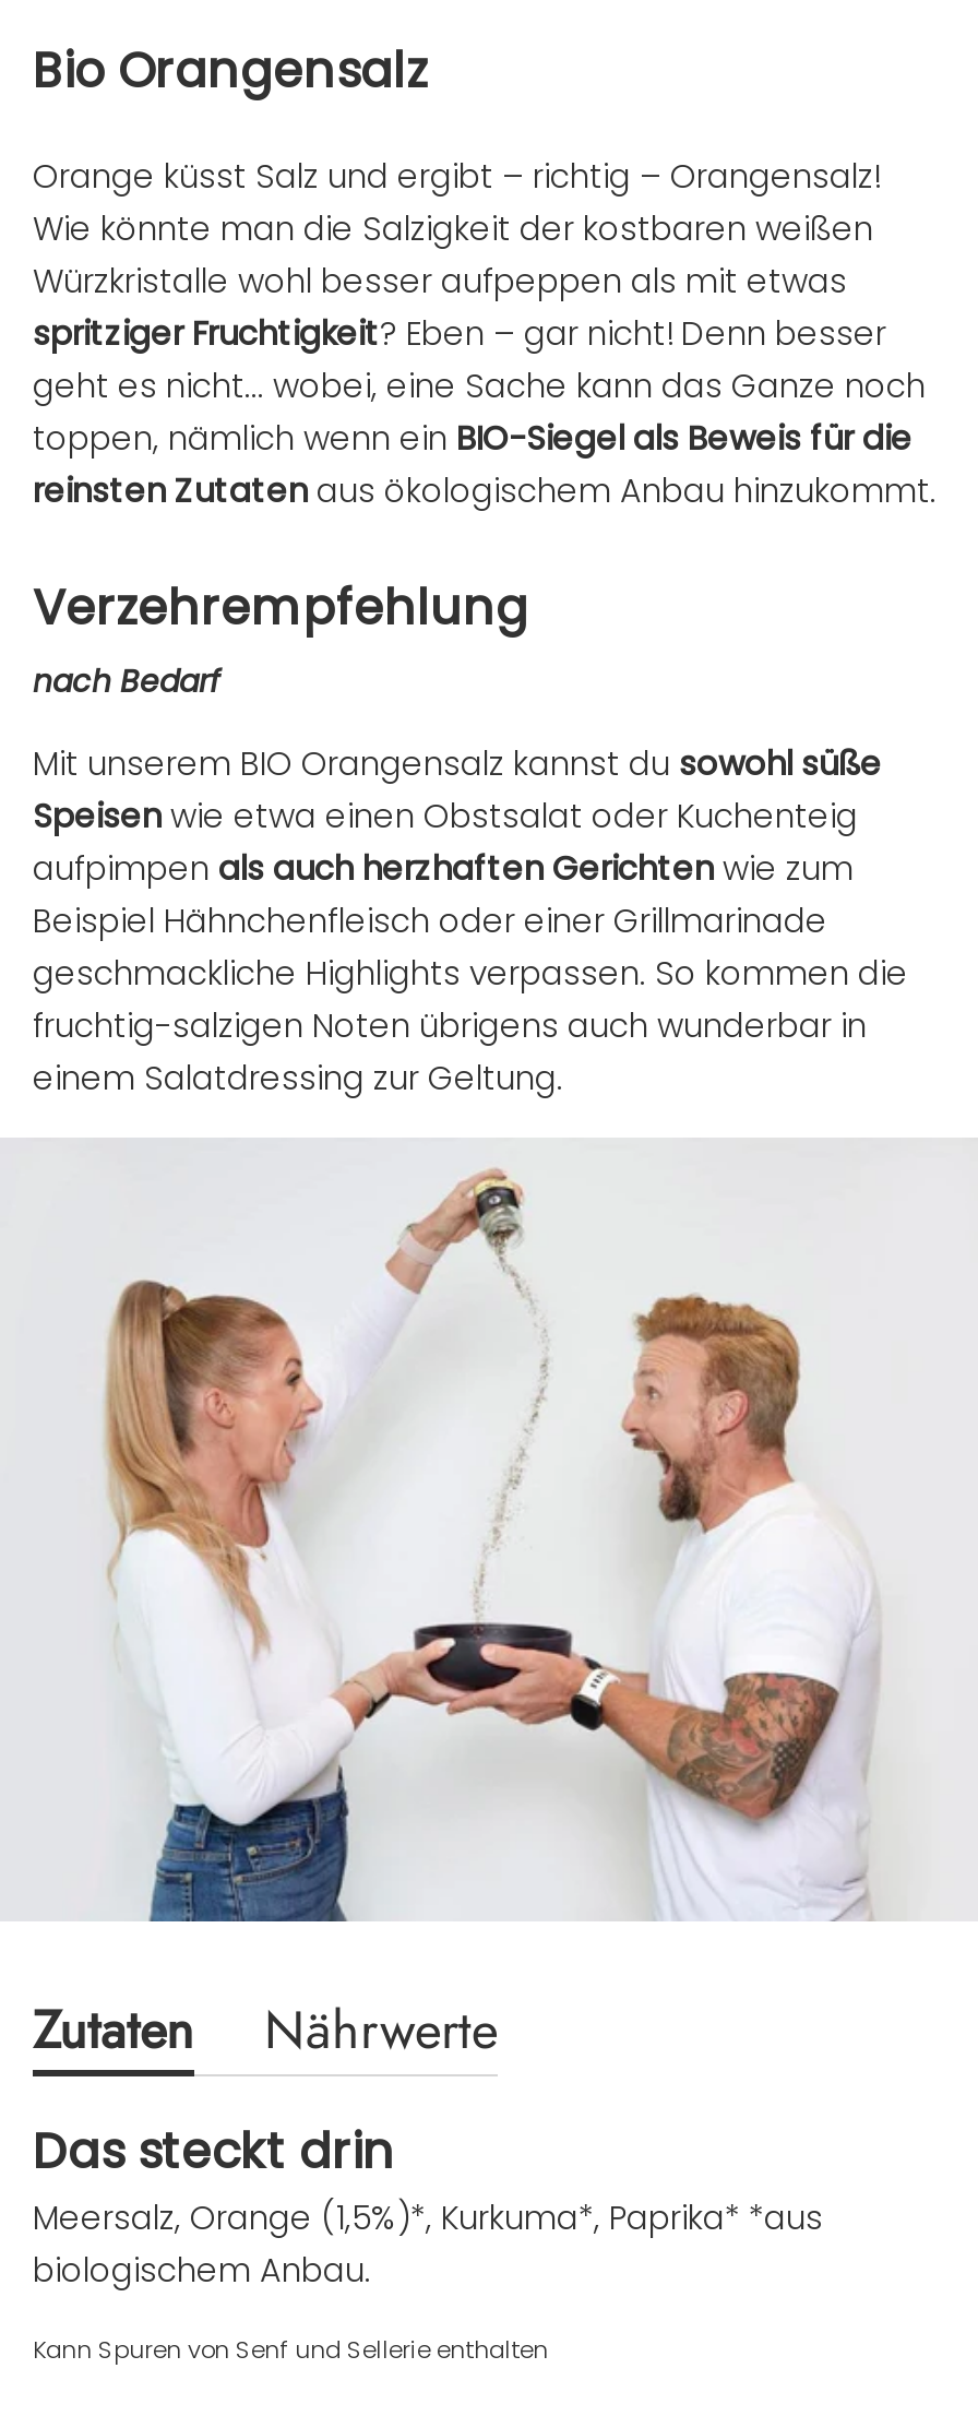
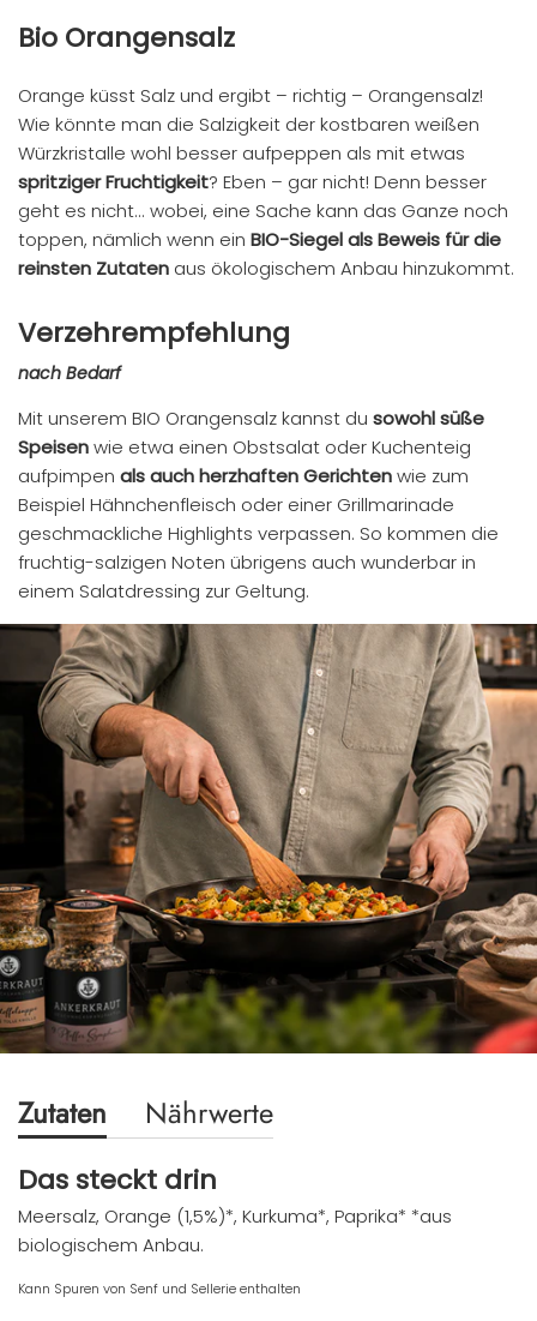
- [image]
+ [image]
